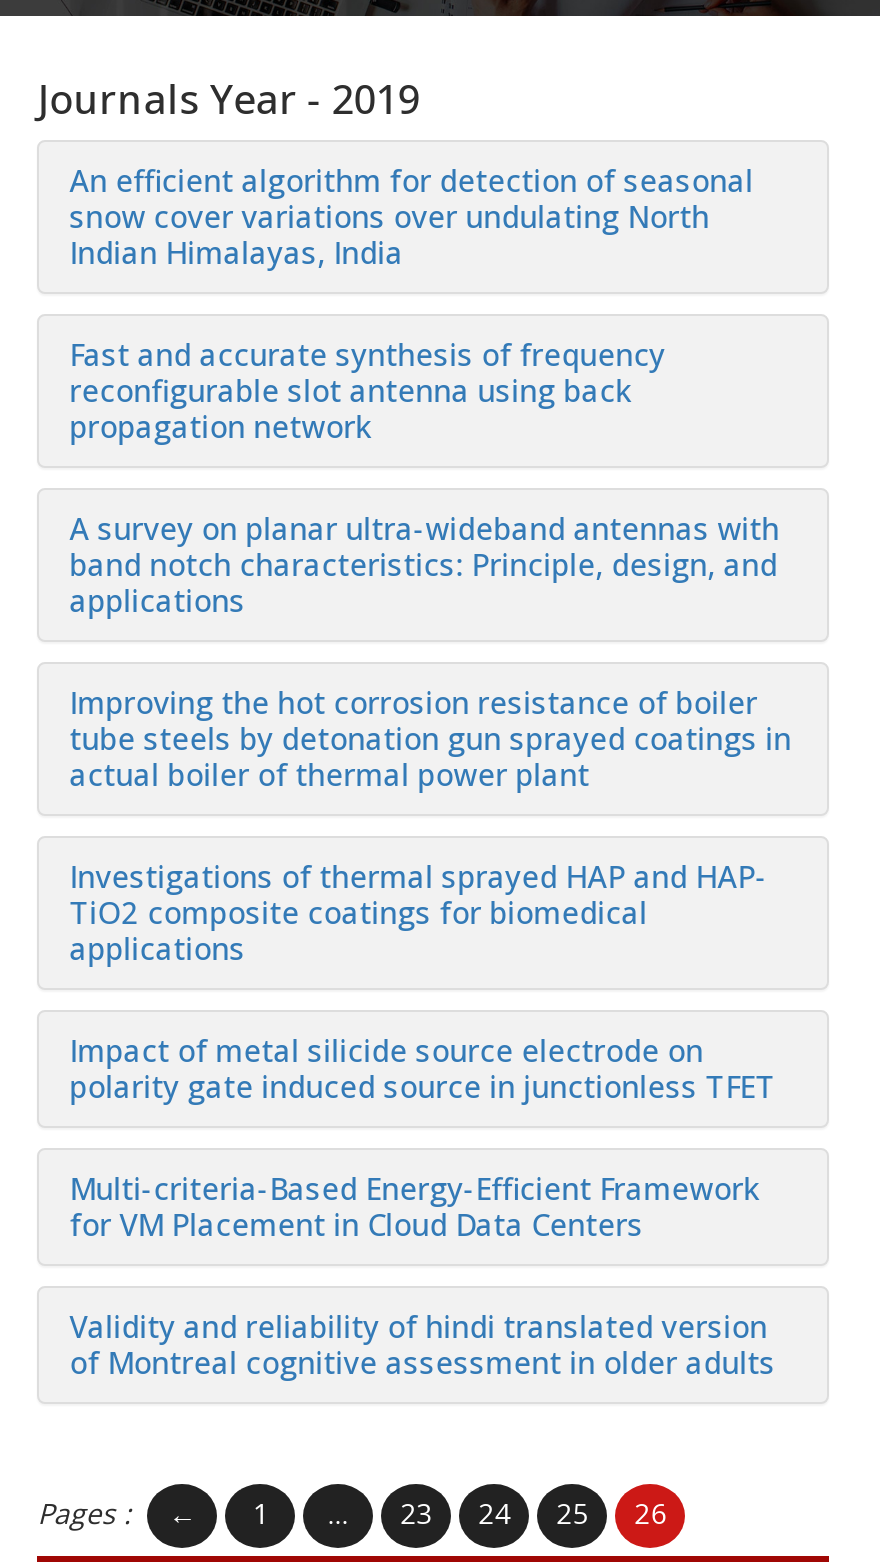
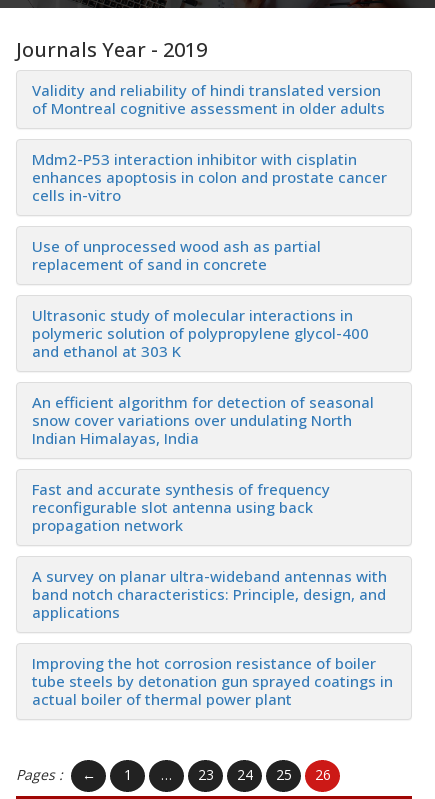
+ Mdm2-P53 interaction inhibitor with cisplatin
+ enhances apoptosis in colon and prostate cancer
+ cells in-vitro
+ Use of unprocessed wood ash as partial
+ replacement of sand in concrete
+ Ultrasonic study of molecular interactions in
+ polymeric solution of polypropylene glycol-400
+ and ethanol at 303 K

moved down: An efficient algorithm for detection of seasonal | snow cover variations over undulating North | Indian Himalayas, India | ... | tube steels by detonation gun sprayed coatings in | actual boiler of thermal power plant

- Investigations of thermal sprayed HAP and HAP-
- TiO2 composite coatings for biomedical
- applications
- Impact of metal silicide source electrode on
- polarity gate induced source in junctionless TFET
- Multi-criteria-Based Energy-Efficient Framework
- for VM Placement in Cloud Data Centers

moved up: Validity and reliability of hindi translated version | of Montreal cognitive assessment in older adults
